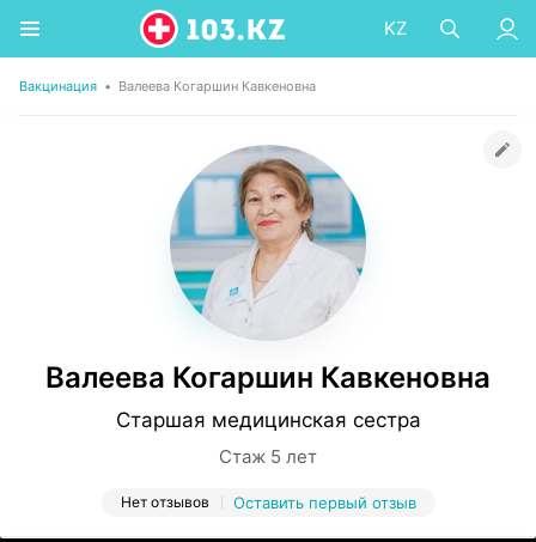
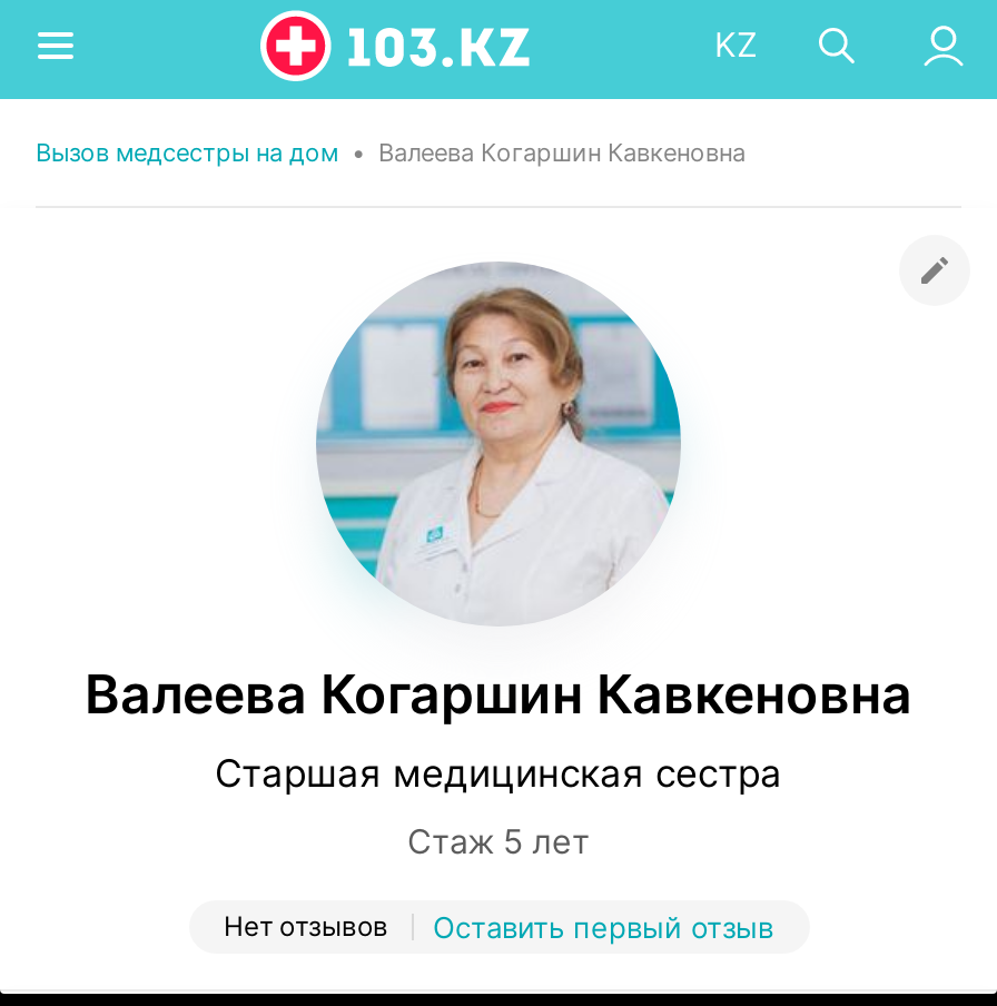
- Вакцинация • Валеева Когаршин Кавкеновна
+ Вызов медсестры на дом • Валеева Когаршин Кавкеновна
